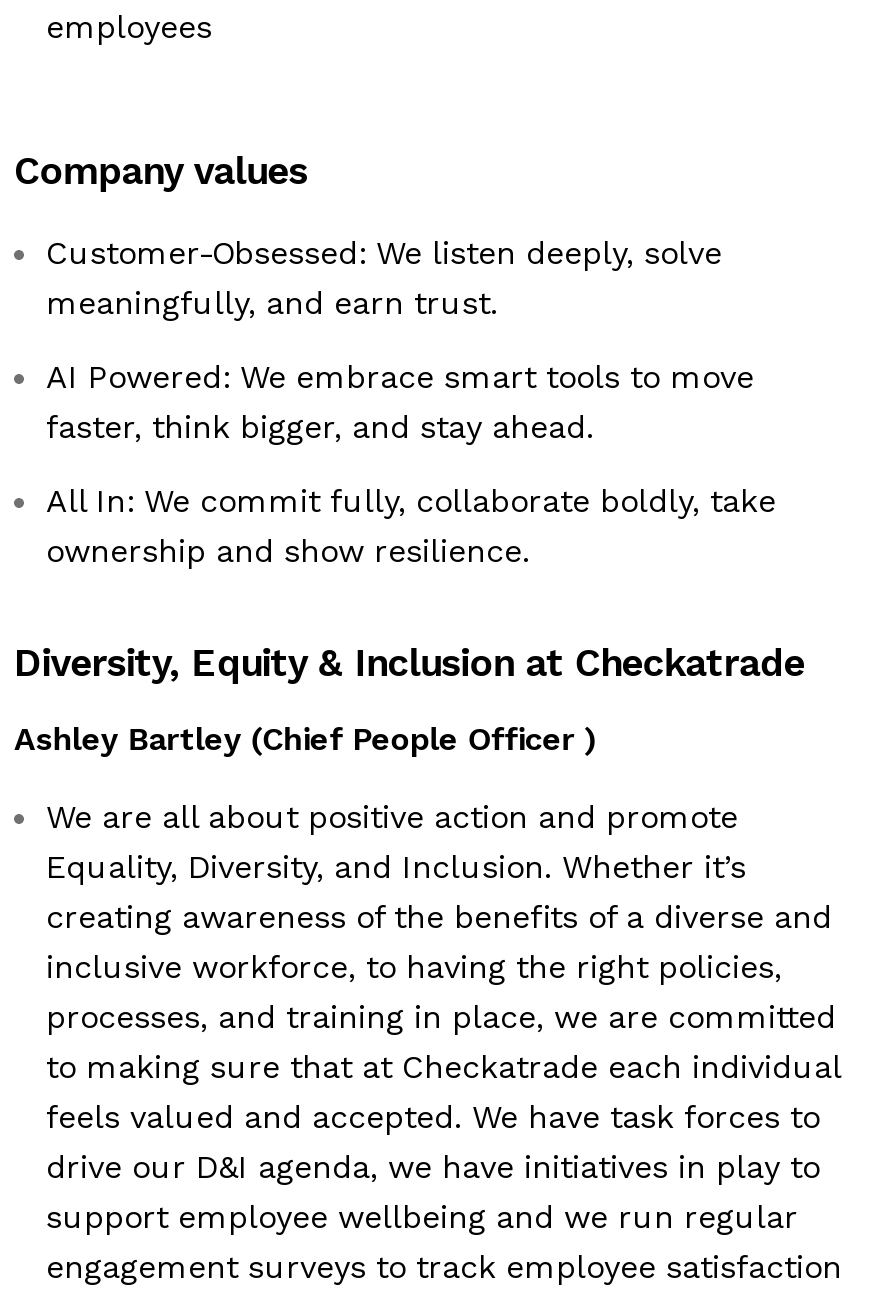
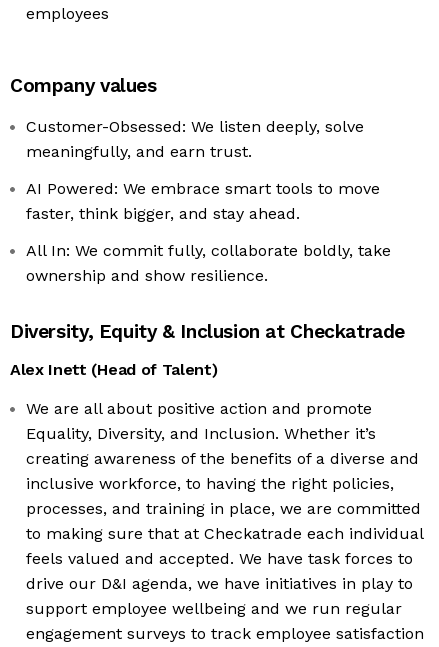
- Ashley Bartley (Chief People Officer)
+ Alex Inett (Head of Talent)
